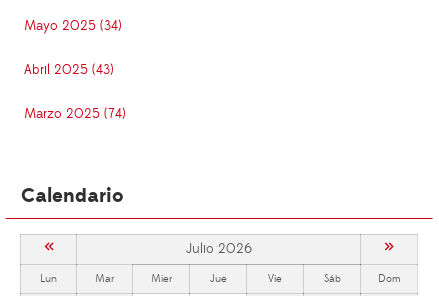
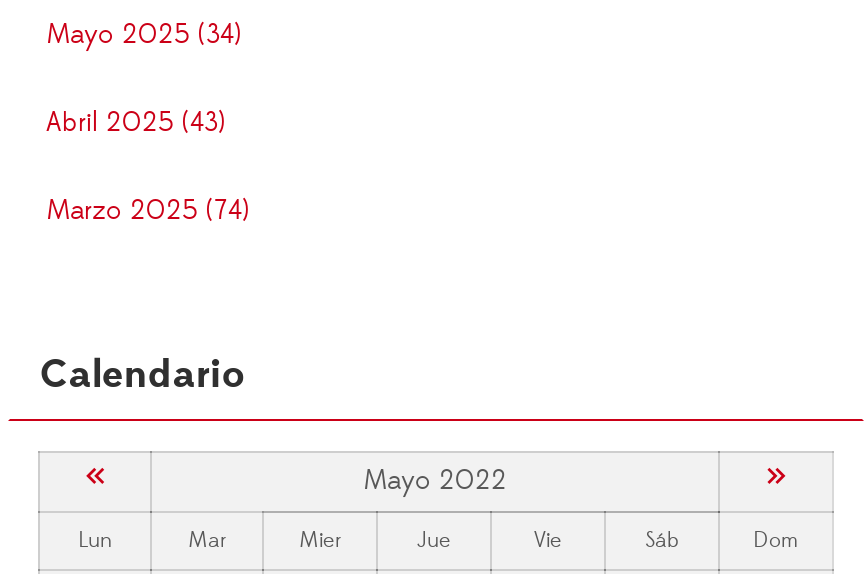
- Julio 2026
+ Mayo 2022
